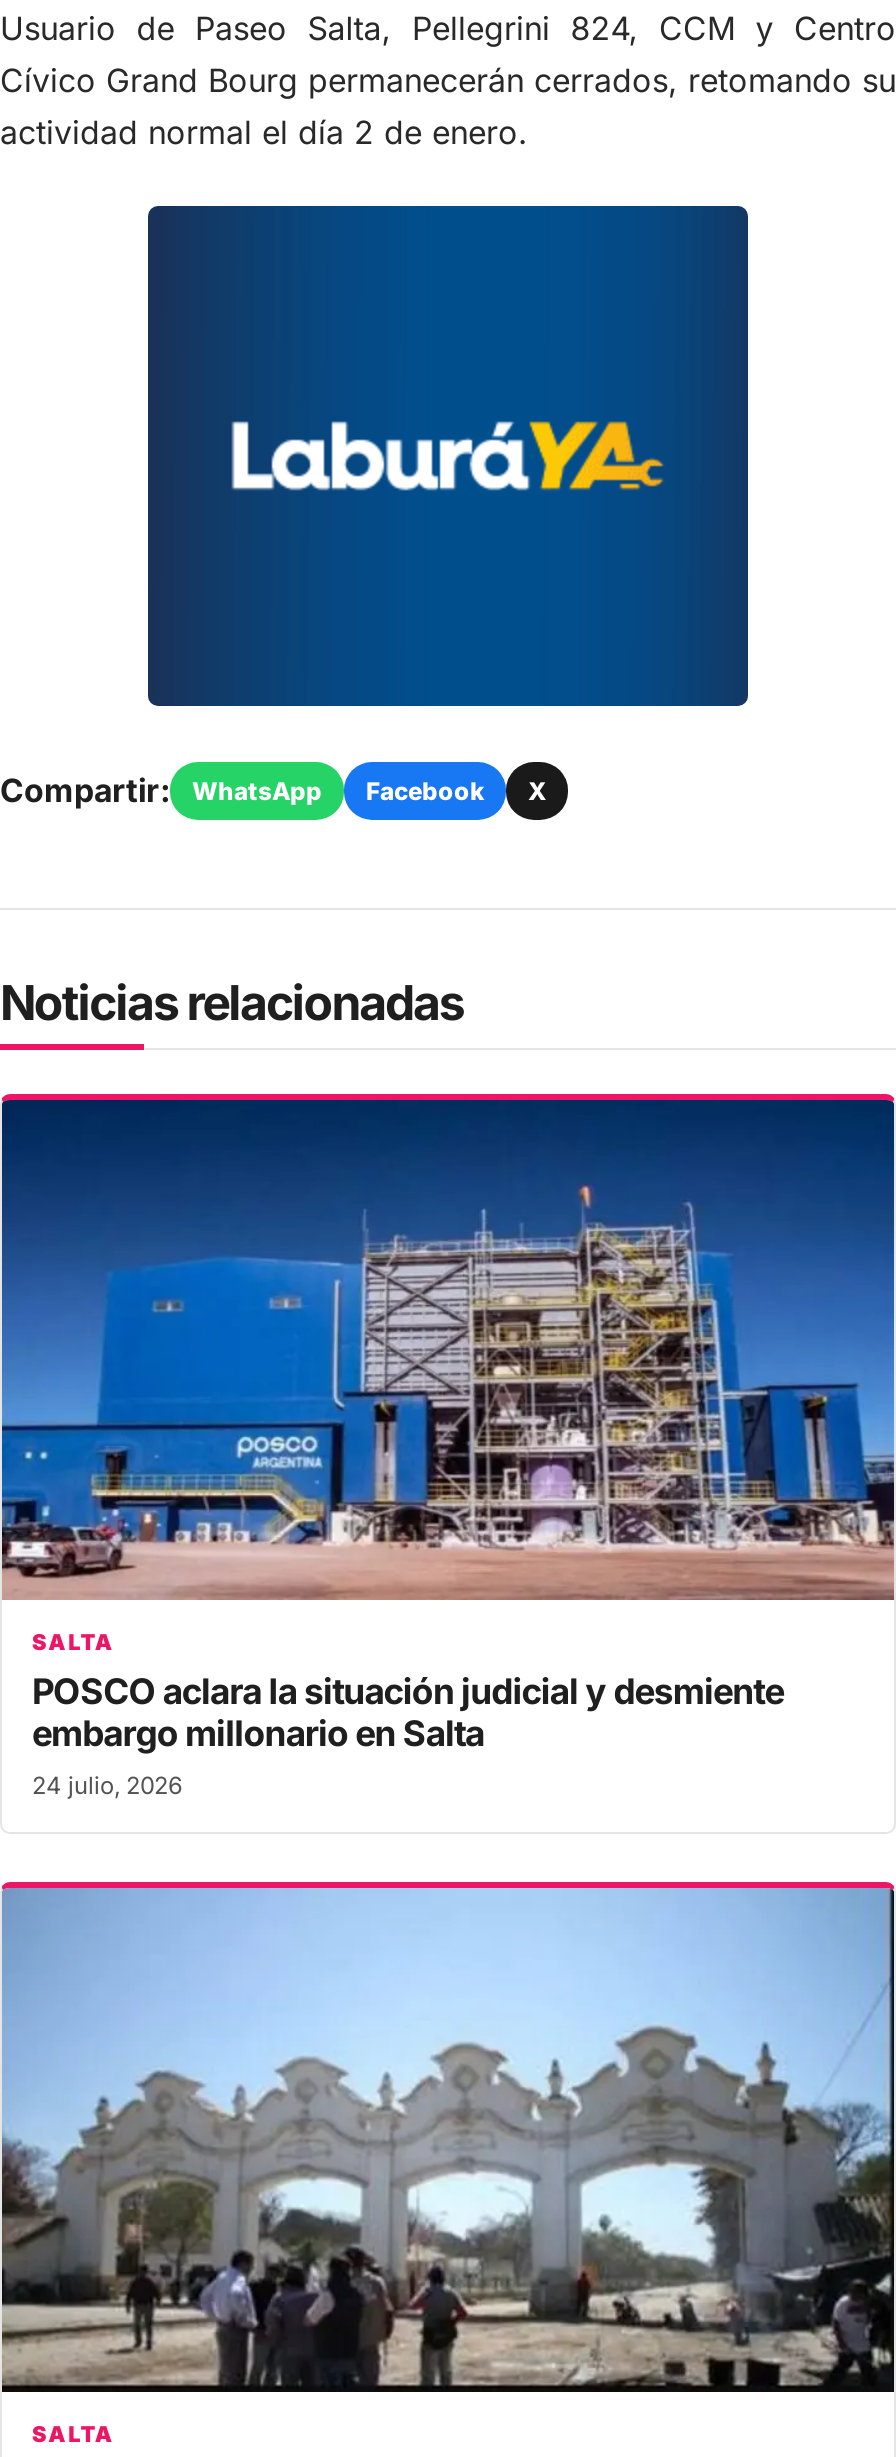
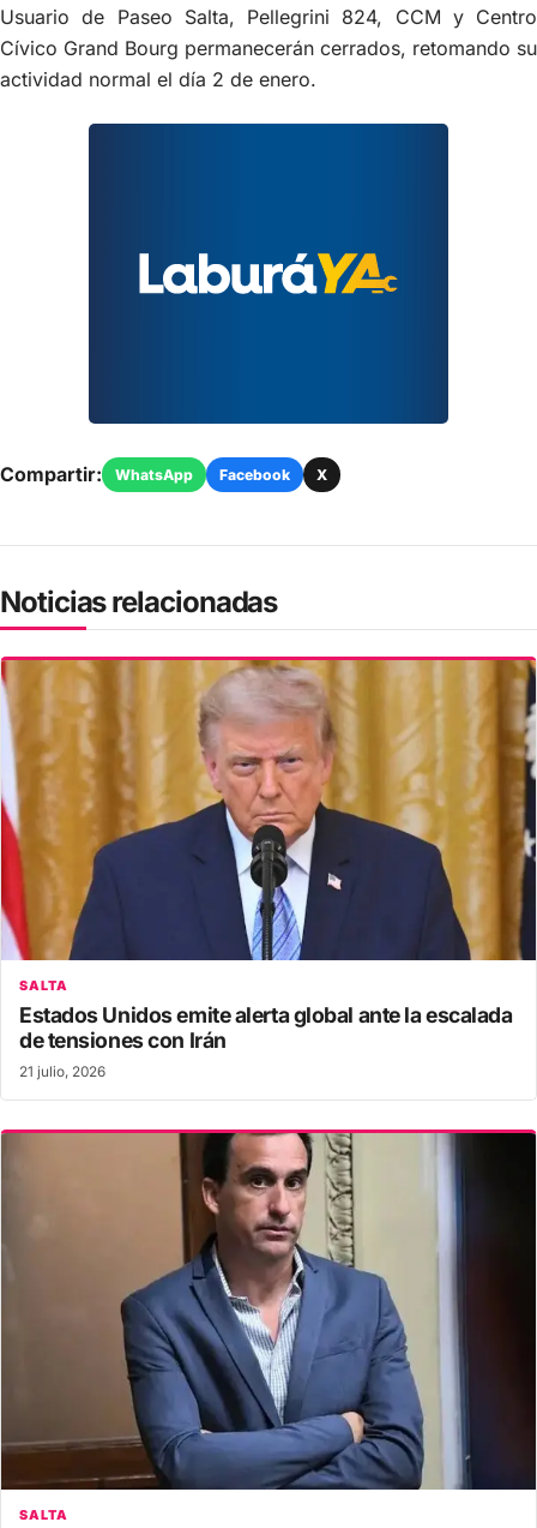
- [image]
- POSCO aclara la situación judicial y desmiente
- embargo millonario en Salta
- 24 julio, 2026
+ [image]
+ Estados Unidos emite alerta global ante la escalada
+ de tensiones con Irán
+ 21 julio, 2026

- [image]
+ [image]
